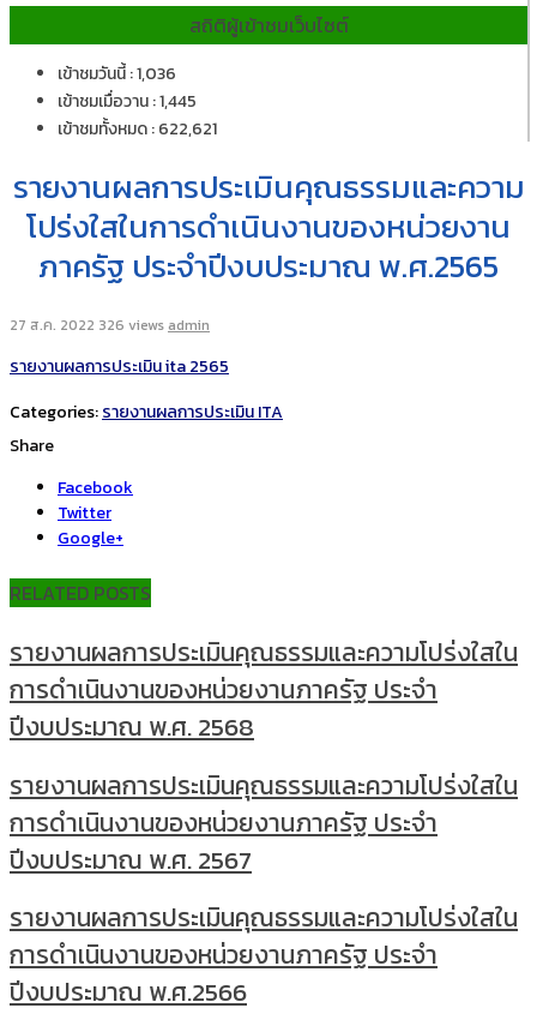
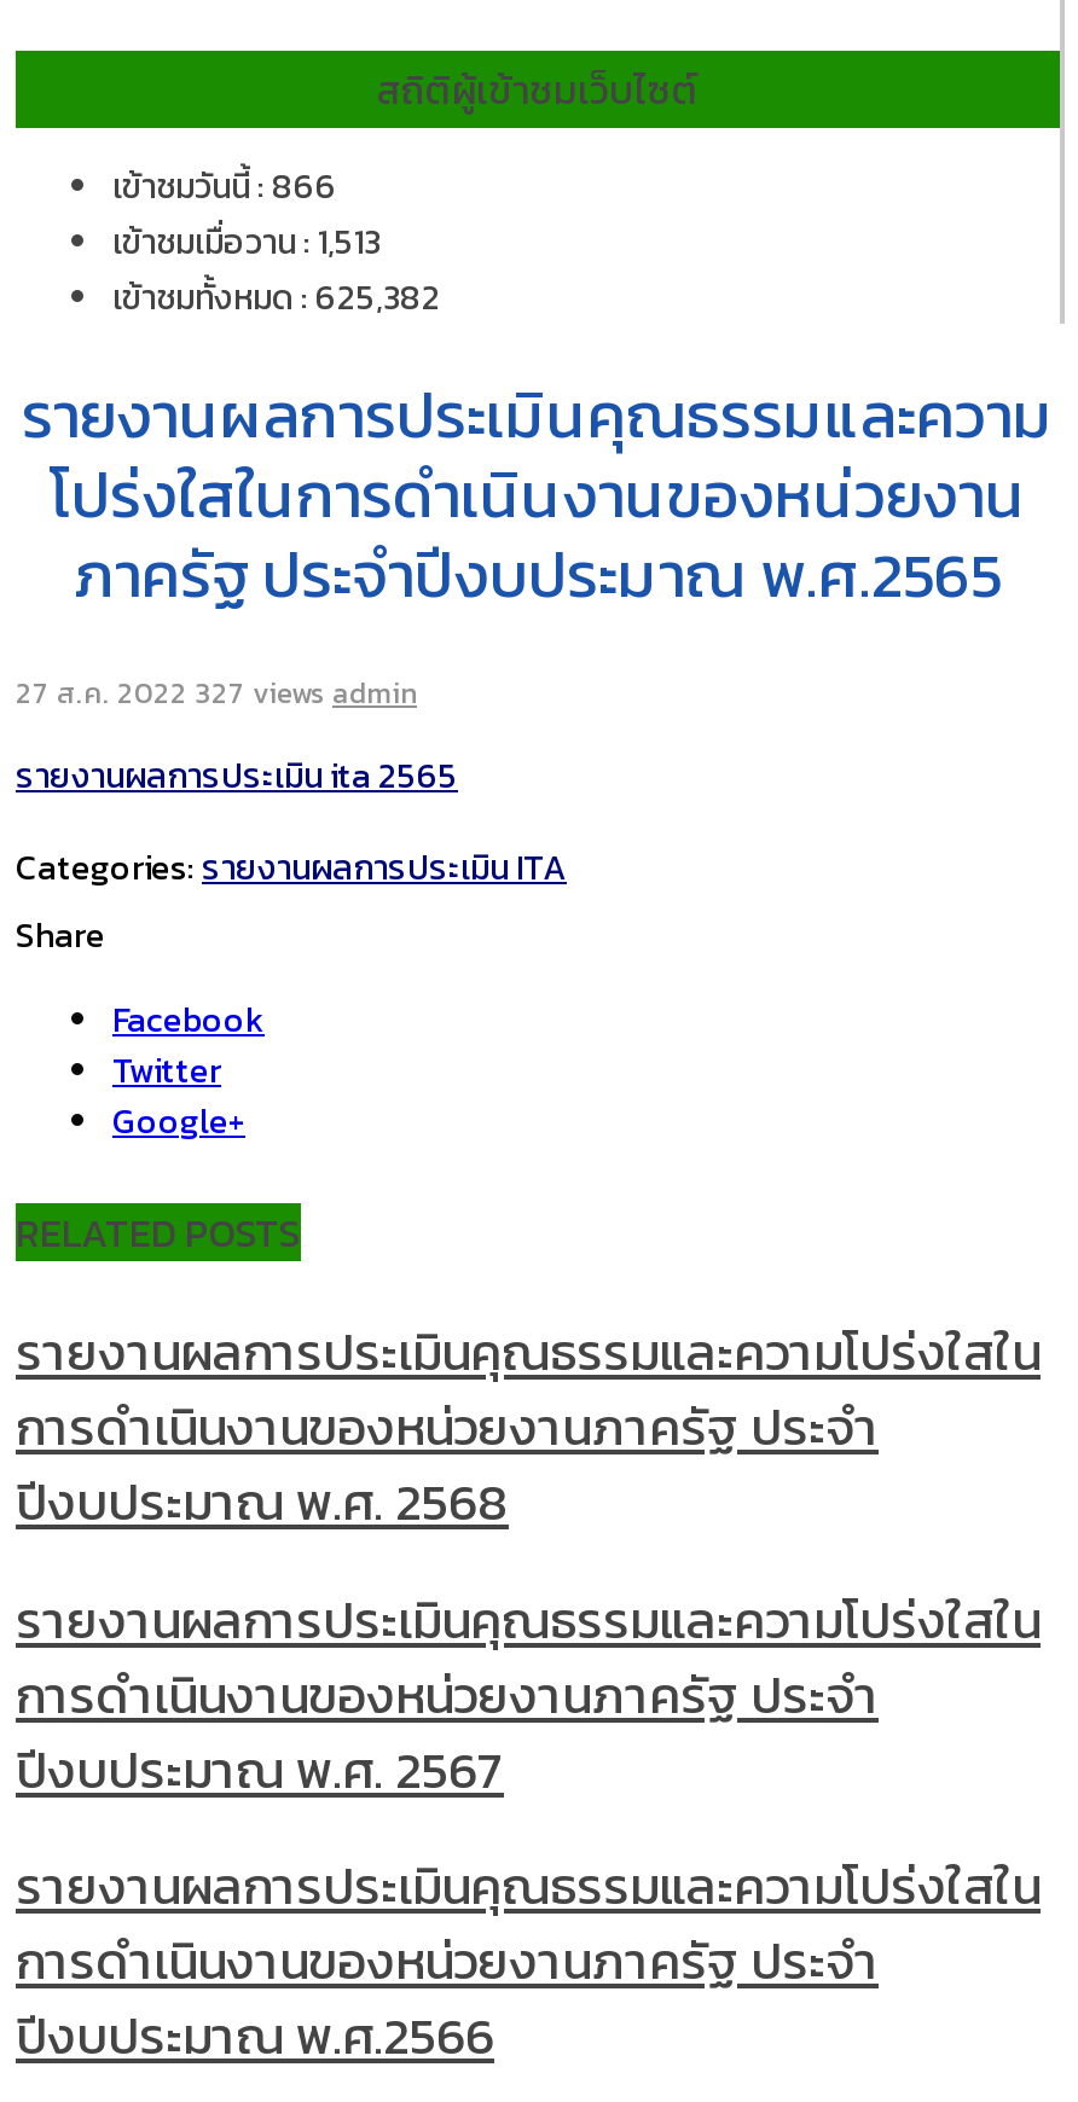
- เข้าชมวันนี้ : 1,036
+ เข้าชมวันนี้ : 866

- เข้าชมเมื่อวาน : 1,445
+ เข้าชมเมื่อวาน : 1,513

- เข้าชมทั้งหมด : 622,621
+ เข้าชมทั้งหมด : 625,382

- 27 ส.ค. 2022 326 views admin
+ 27 ส.ค. 2022 327 views admin
